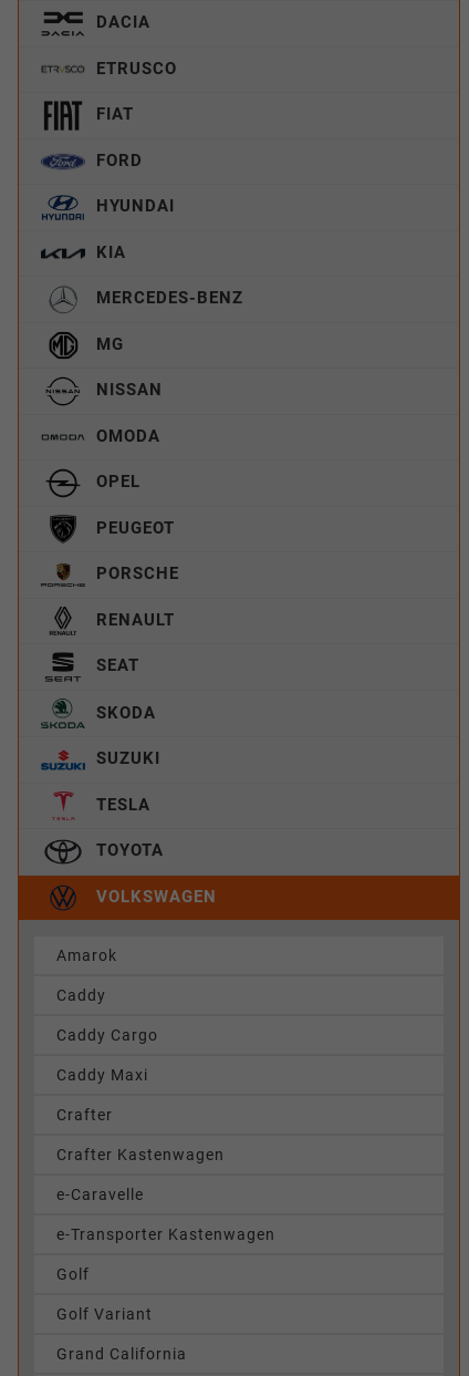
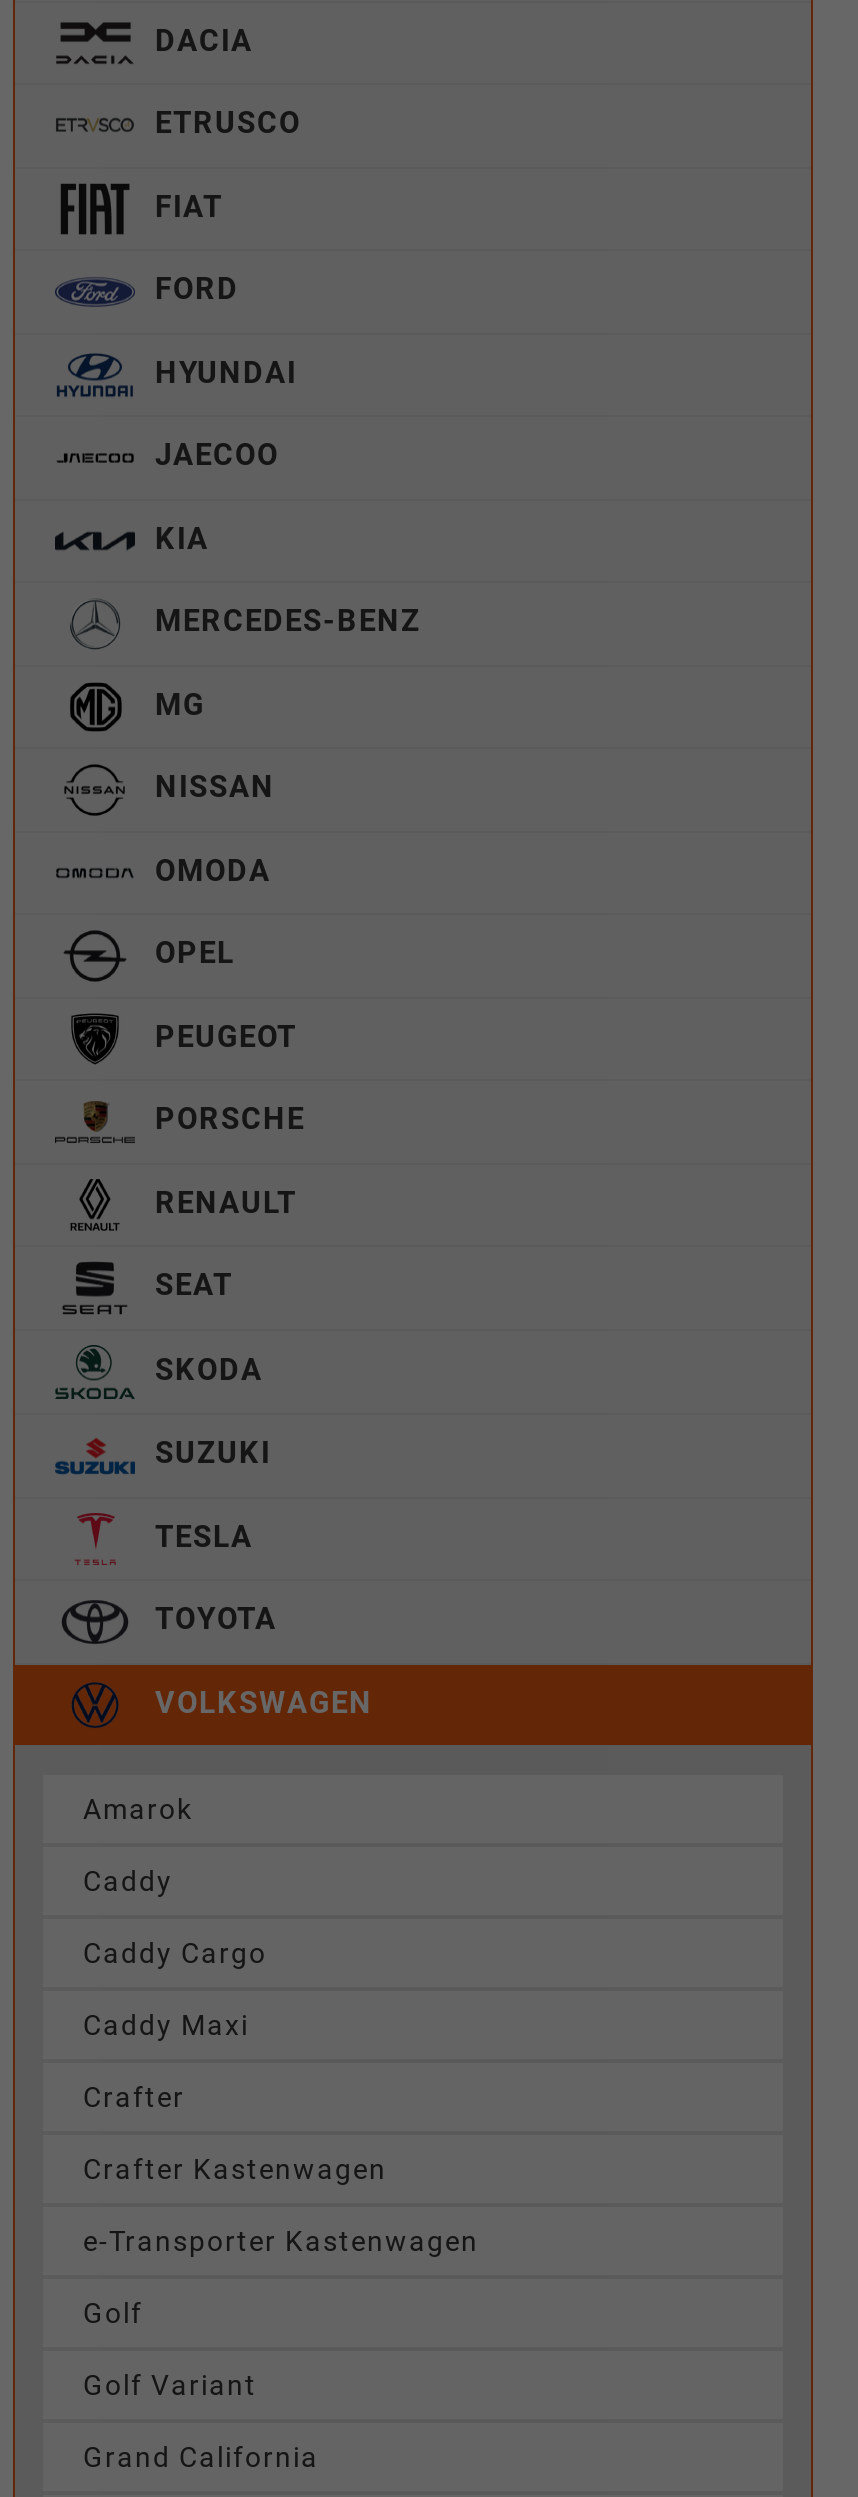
+ JAECOO

moved down: KIA | MERCEDES-BENZ | MG | ... | Crafter | Crafter Kastenwagen

- e-Caravelle
